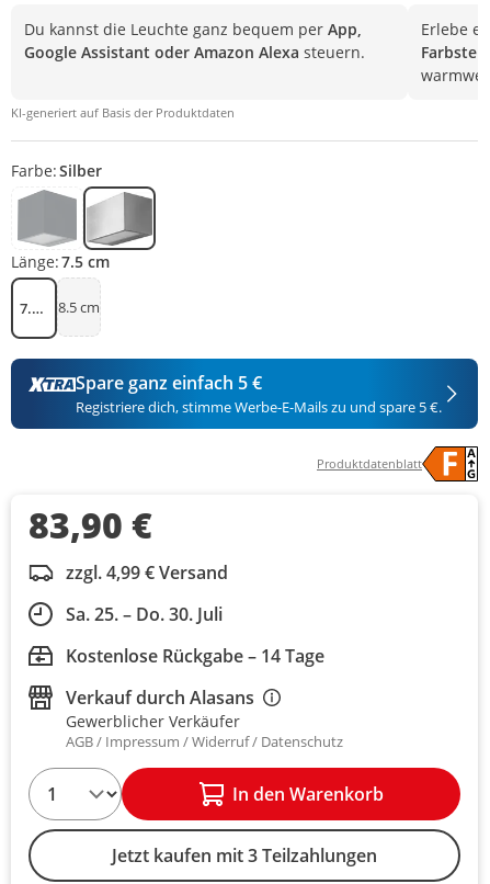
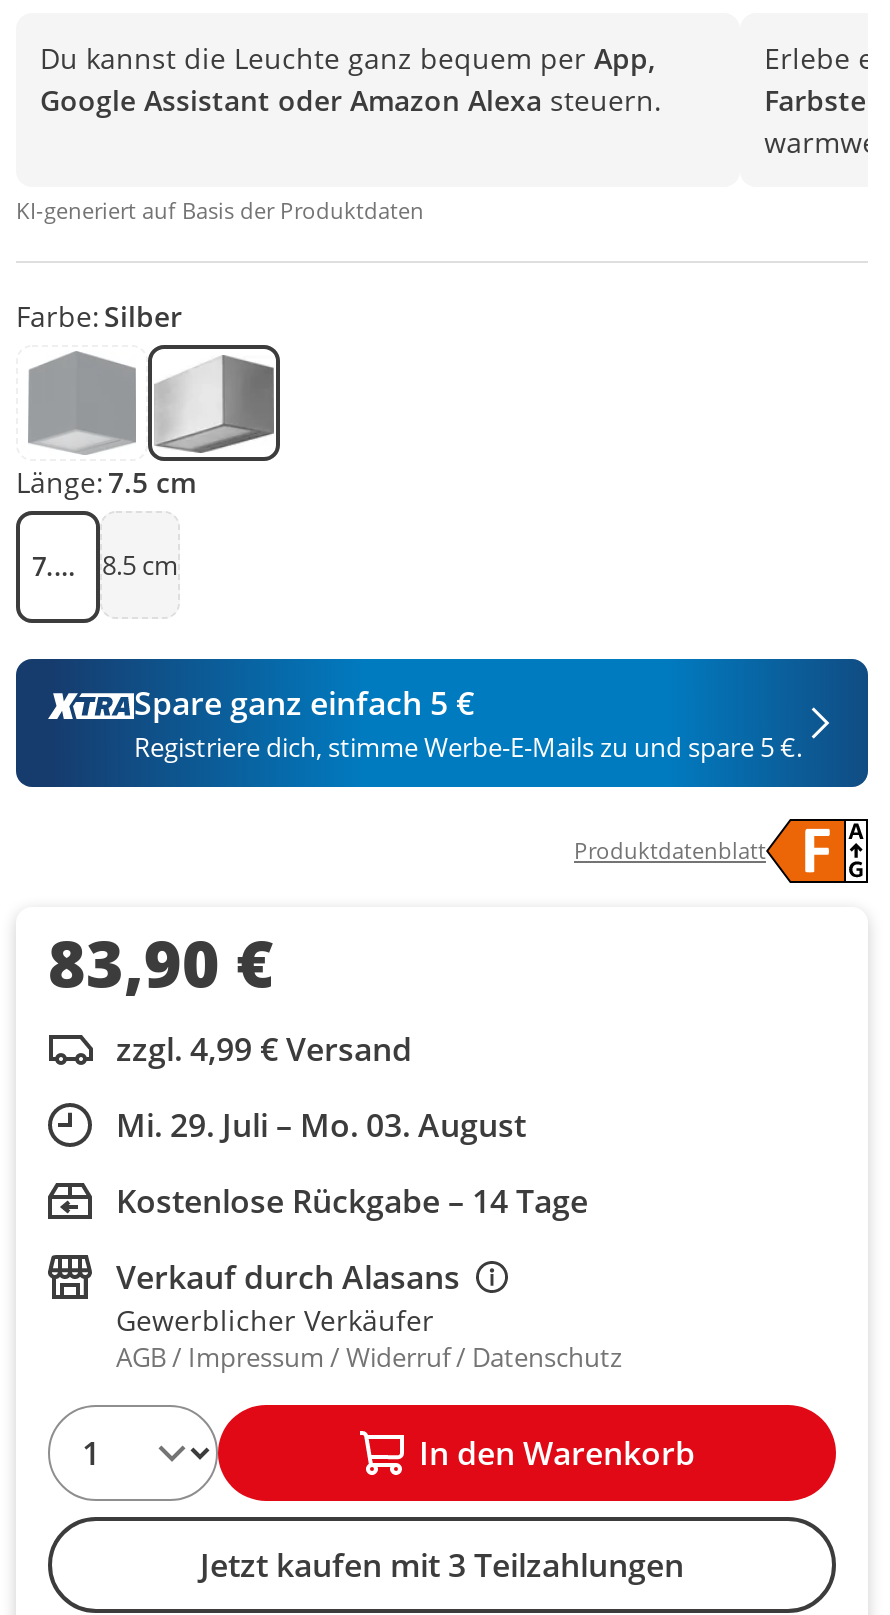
- Sa. 25. – Do. 30. Juli
+ Mi. 29. Juli – Mo. 03. August
